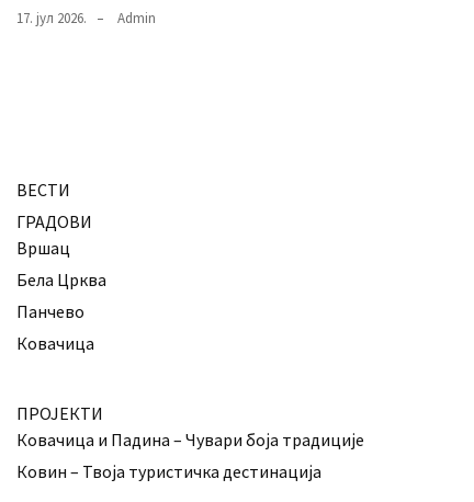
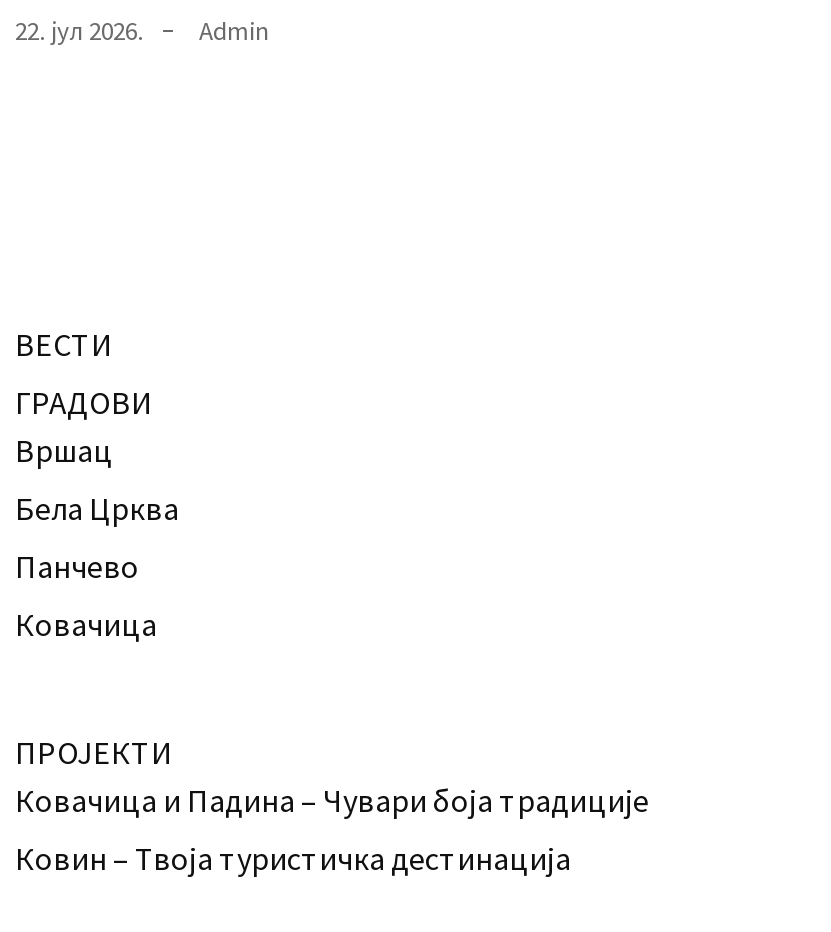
- 17. јул 2026. Admin
+ 22. јул 2026. Admin
